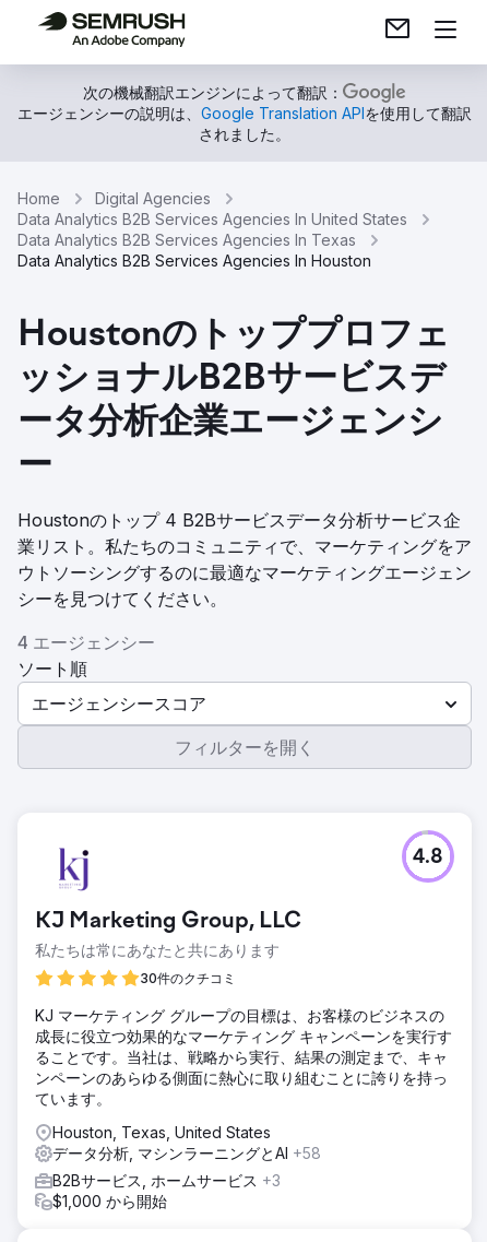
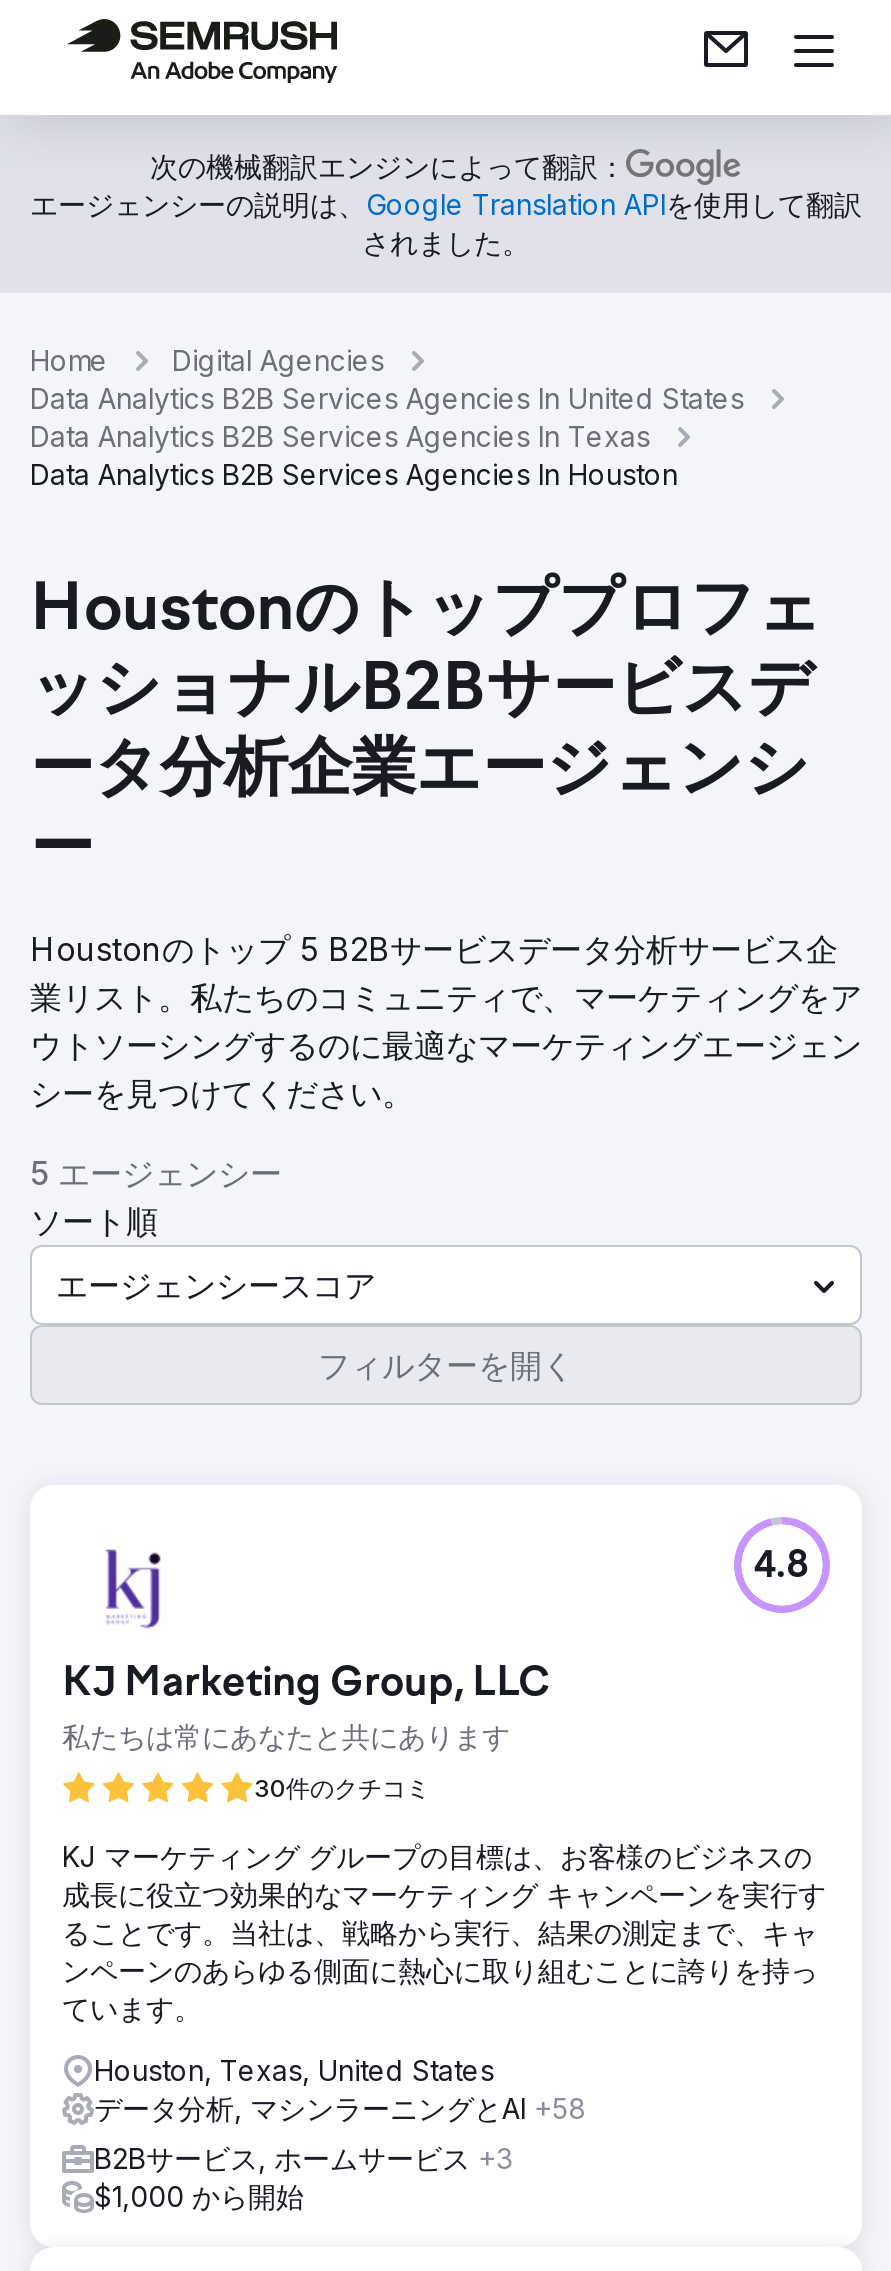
- Houstonのトップ 4 B2Bサービスデータ分析サービス企
+ Houstonのトップ 5 B2Bサービスデータ分析サービス企

- 4 エージェンシー
+ 5 エージェンシー
